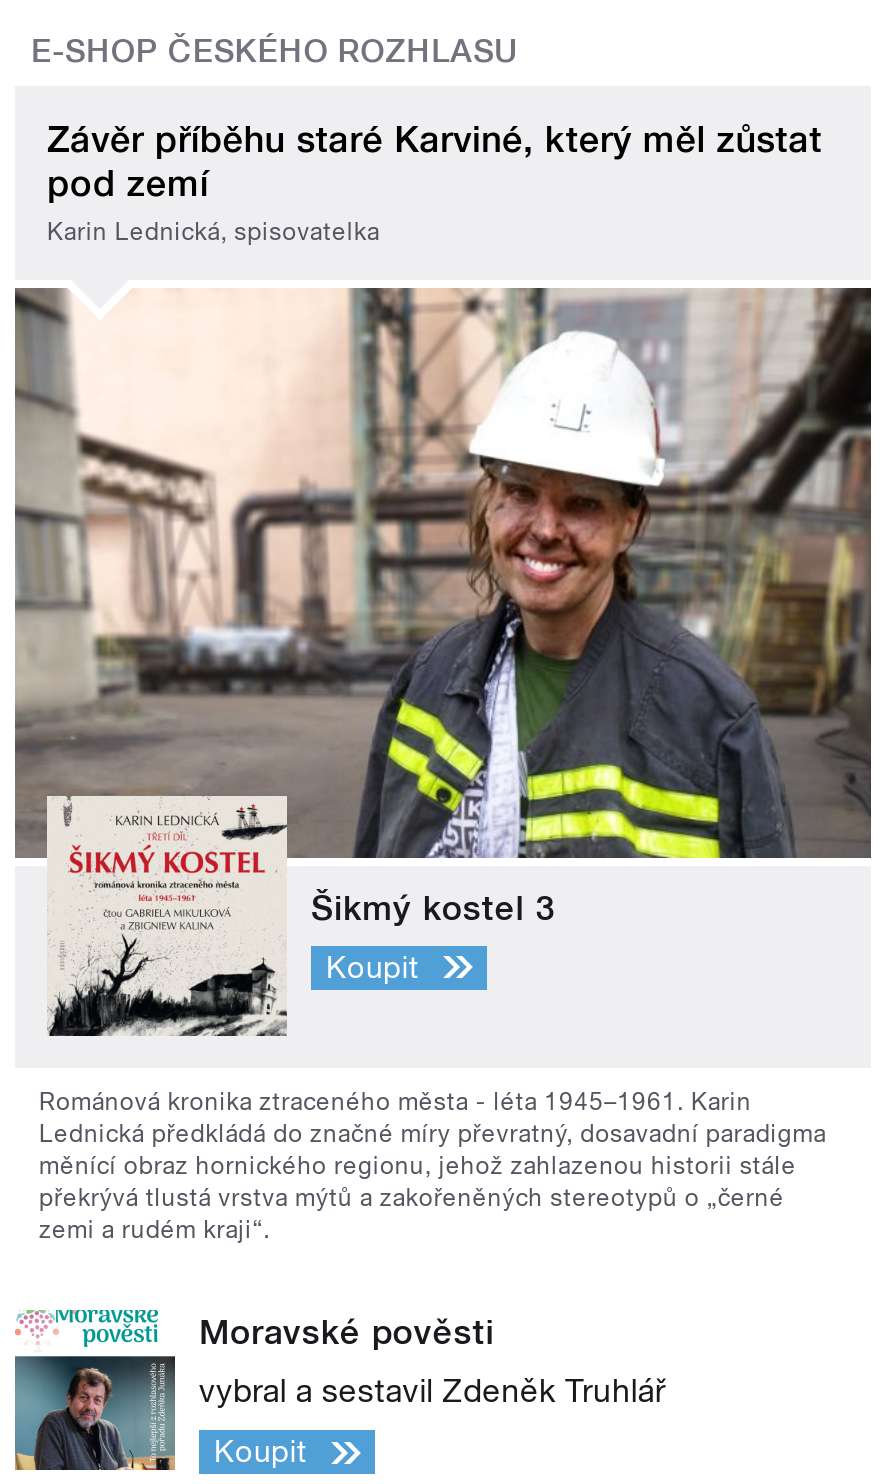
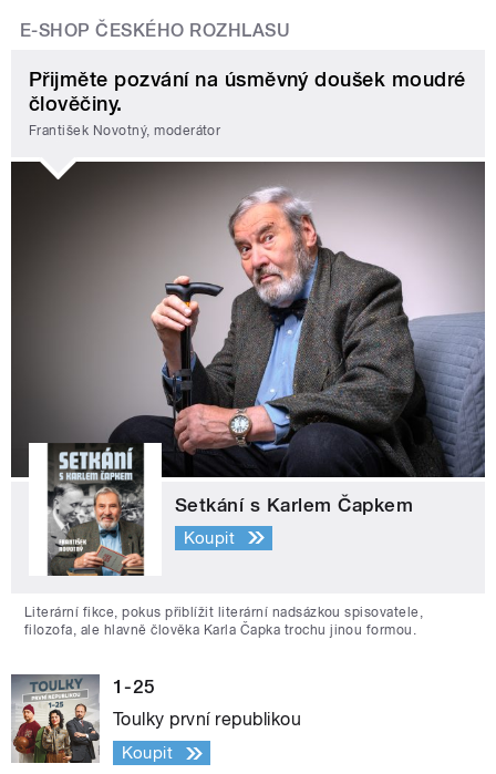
- Závěr příběhu staré Karviné, který měl zůstat
- pod zemí
- Karin Lednická, spisovatelka
+ Přijměte pozvání na úsměvný doušek moudré
+ člověčiny.
+ František Novotný, moderátor

- [image]
- Šikmý kostel 3
+ [image]
+ Setkání s Karlem Čapkem

- Románová kronika ztraceného města - léta 1945–1961. Karin
- Lednická předkládá do značné míry převratný, dosavadní paradigma
- měnící obraz hornického regionu, jehož zahlazenou historii stále
- překrývá tlustá vrstva mýtů a zakořeněných stereotypů o „černé
- zemi a rudém kraji“.
+ Literární fikce, pokus přiblížit literární nadsázkou spisovatele,
+ filozofa, ale hlavně člověka Karla Čapka trochu jinou formou.

- [image]
- vybral a sestavil Zdeněk Truhlář
+ [image]
+ Toulky první republikou

- Moravské pověsti
+ 1-25
